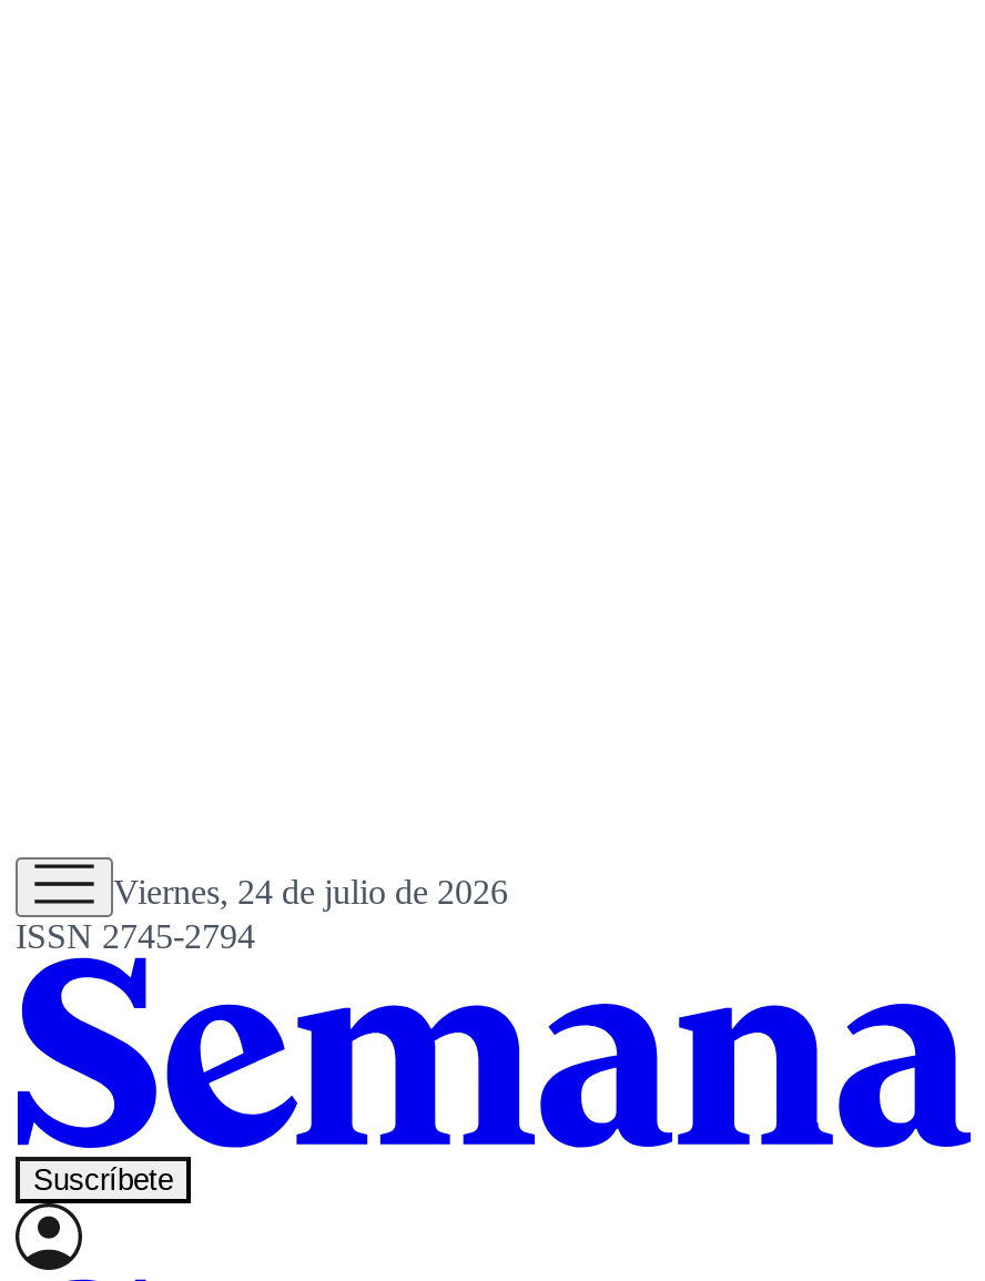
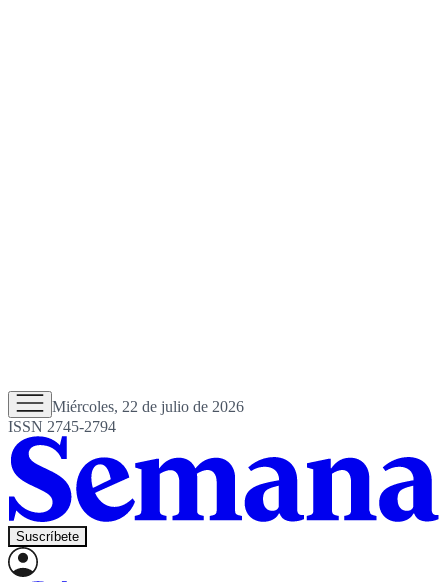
- Viernes, 24 de julio de 2026
+ Miércoles, 22 de julio de 2026
